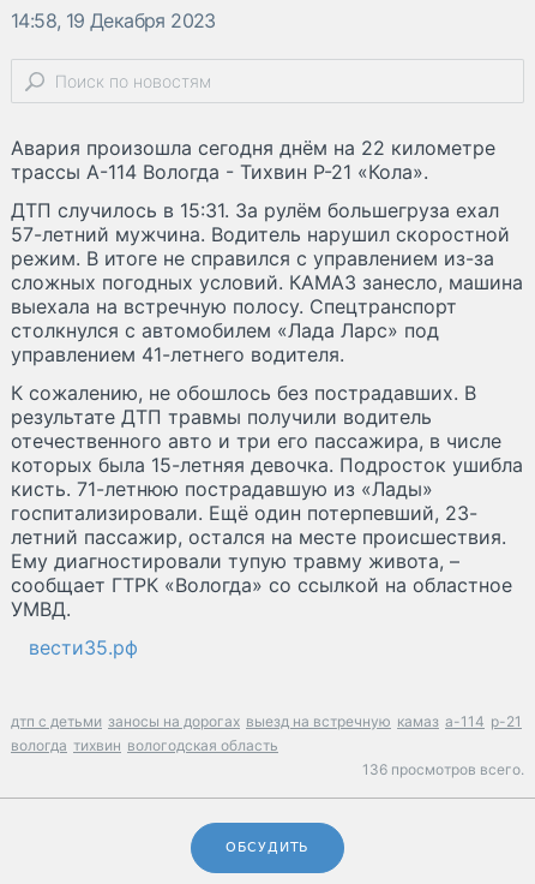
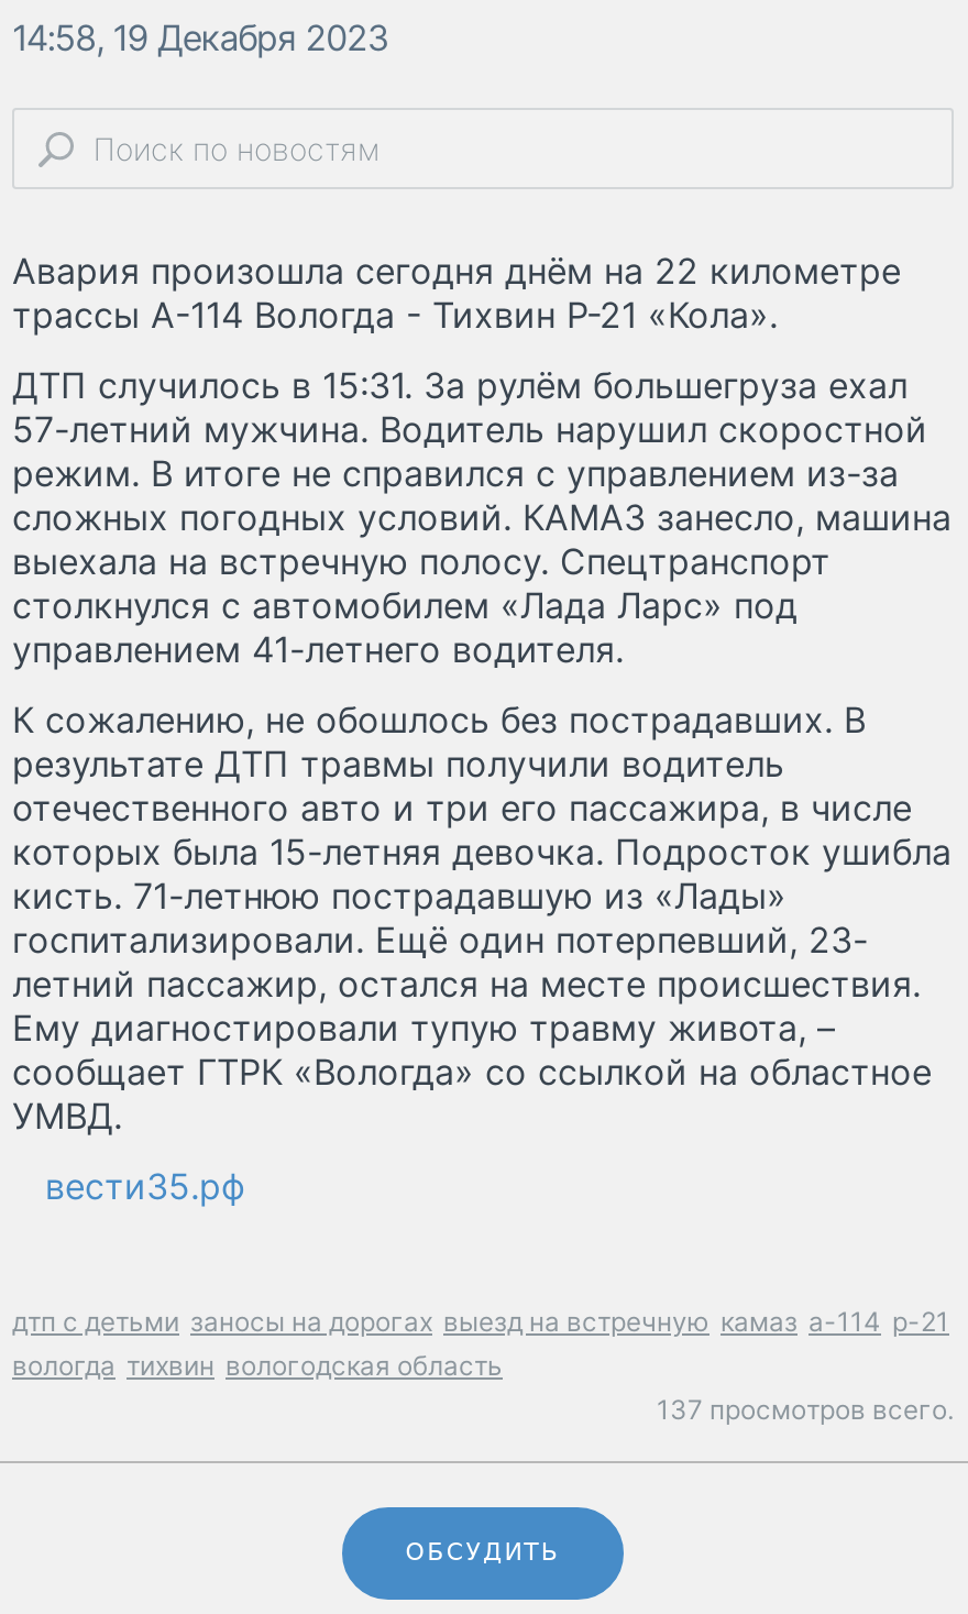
- 136 просмотров всего.
+ 137 просмотров всего.
